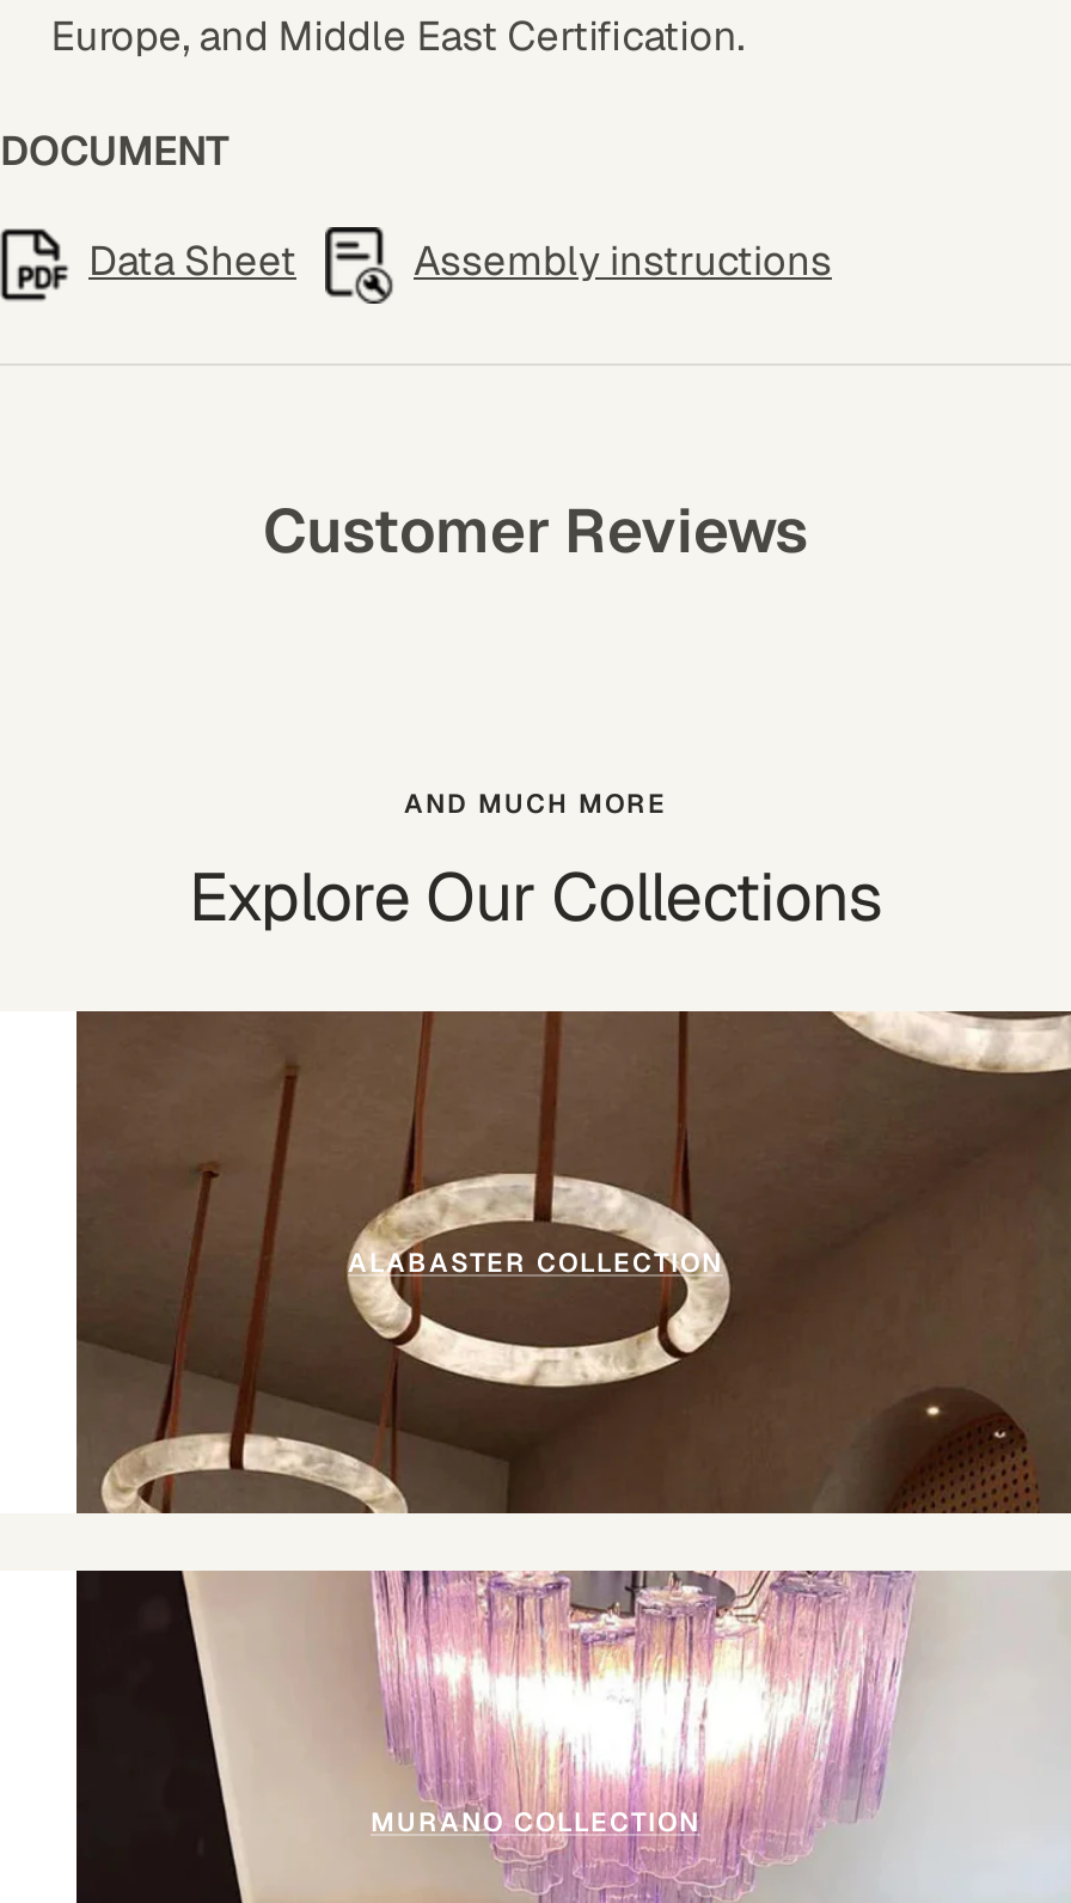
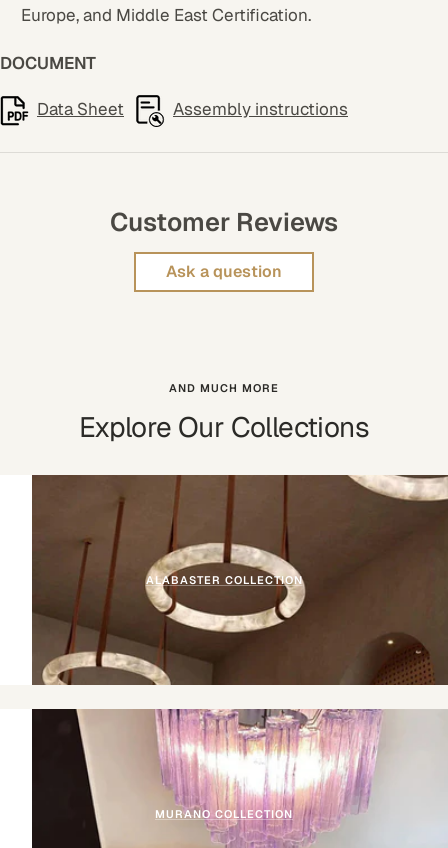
+ Ask a question
